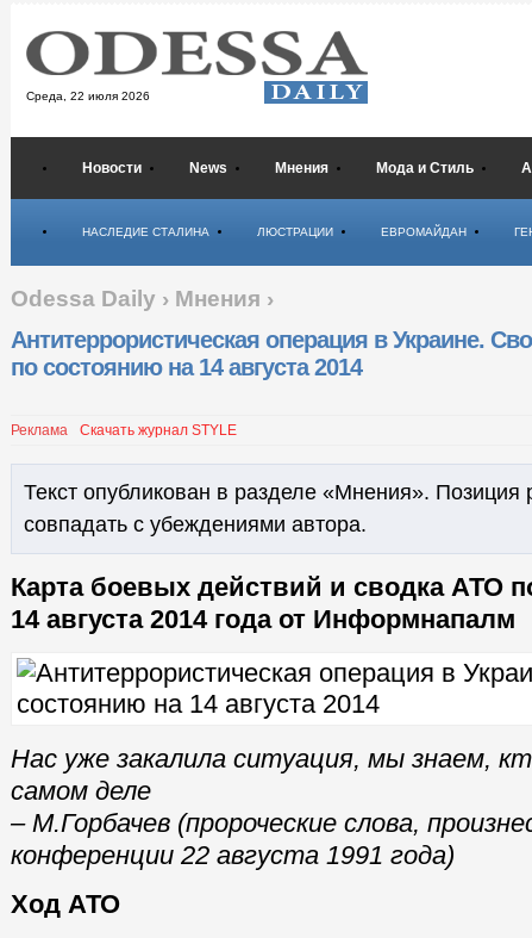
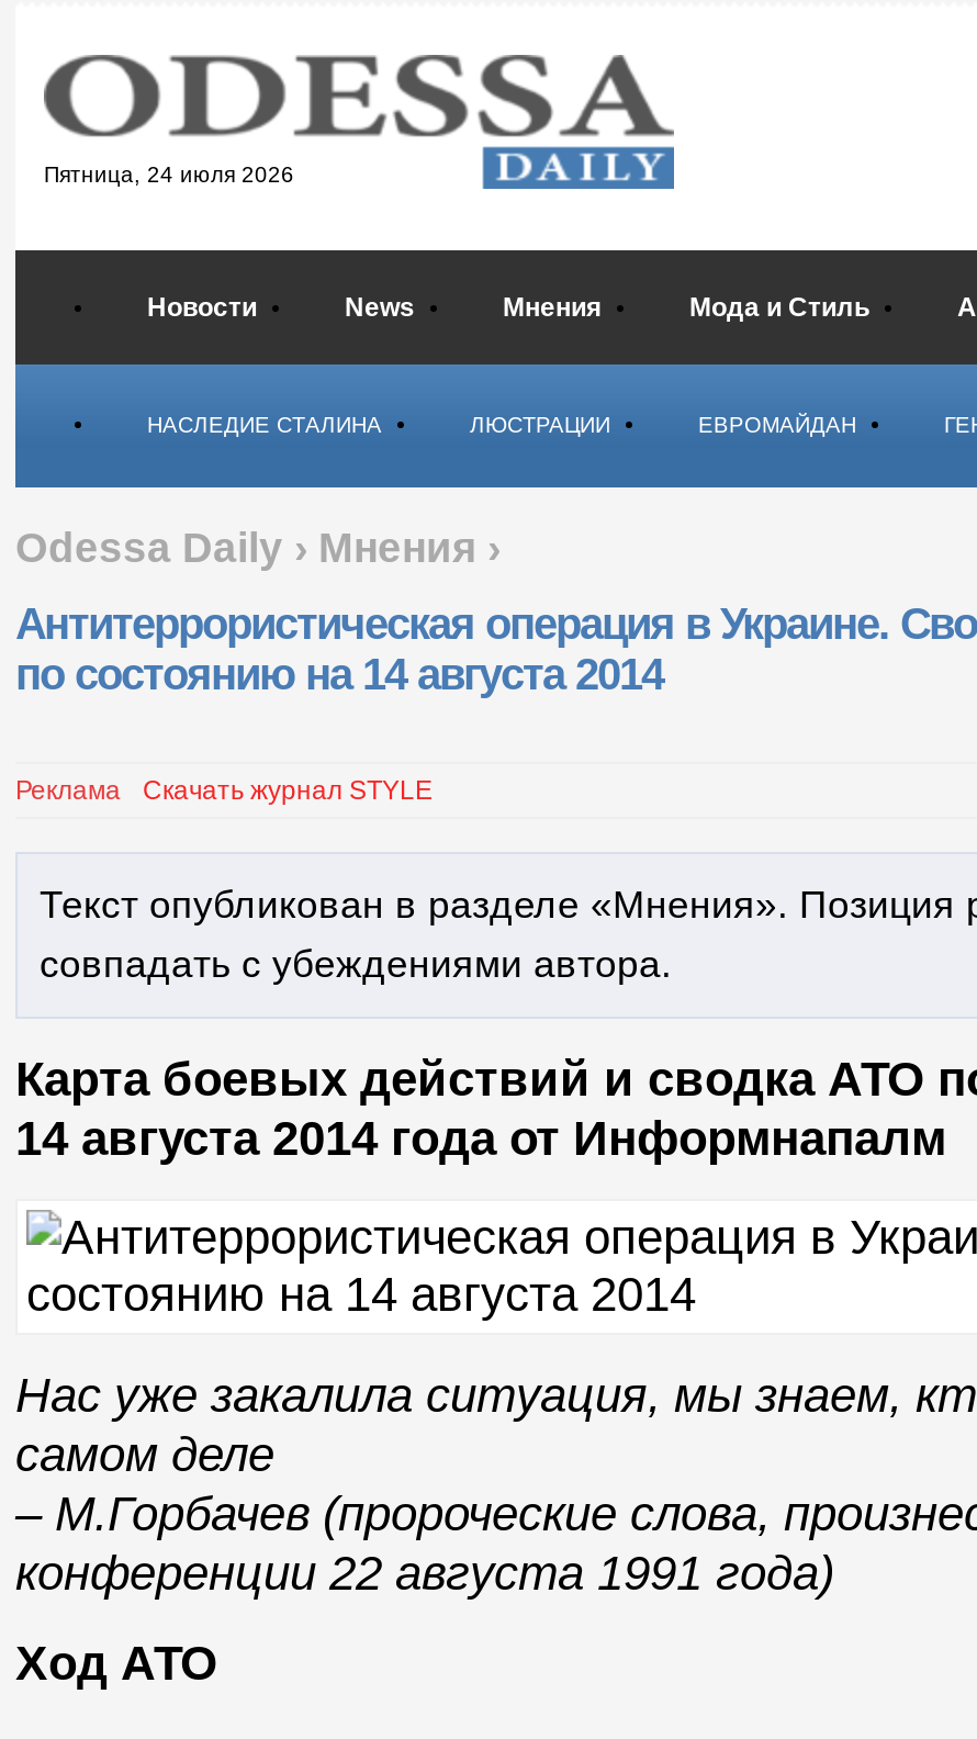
- Среда, 22 июля 2026
+ Пятница, 24 июля 2026
